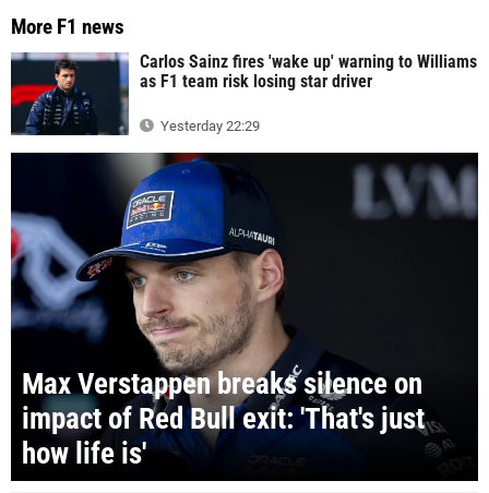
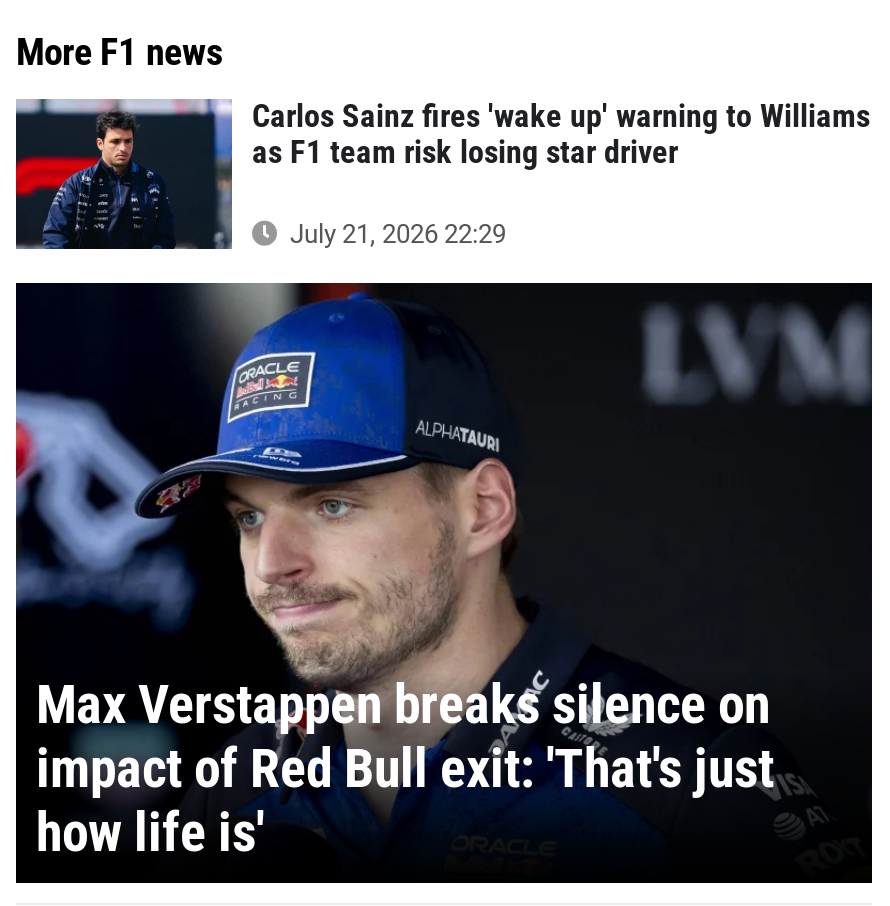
- Yesterday 22:29
+ July 21, 2026 22:29
